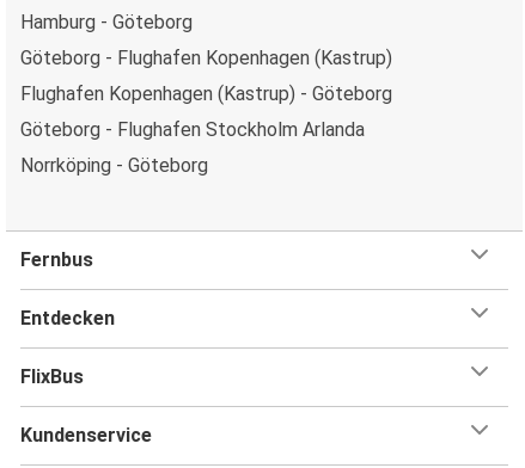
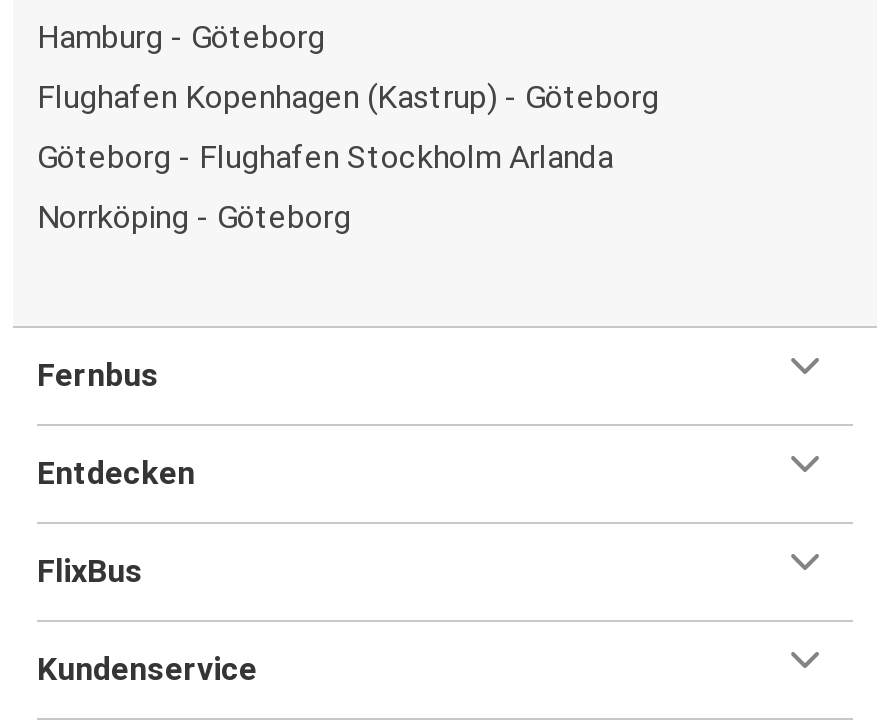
- Göteborg - Flughafen Kopenhagen (Kastrup)
